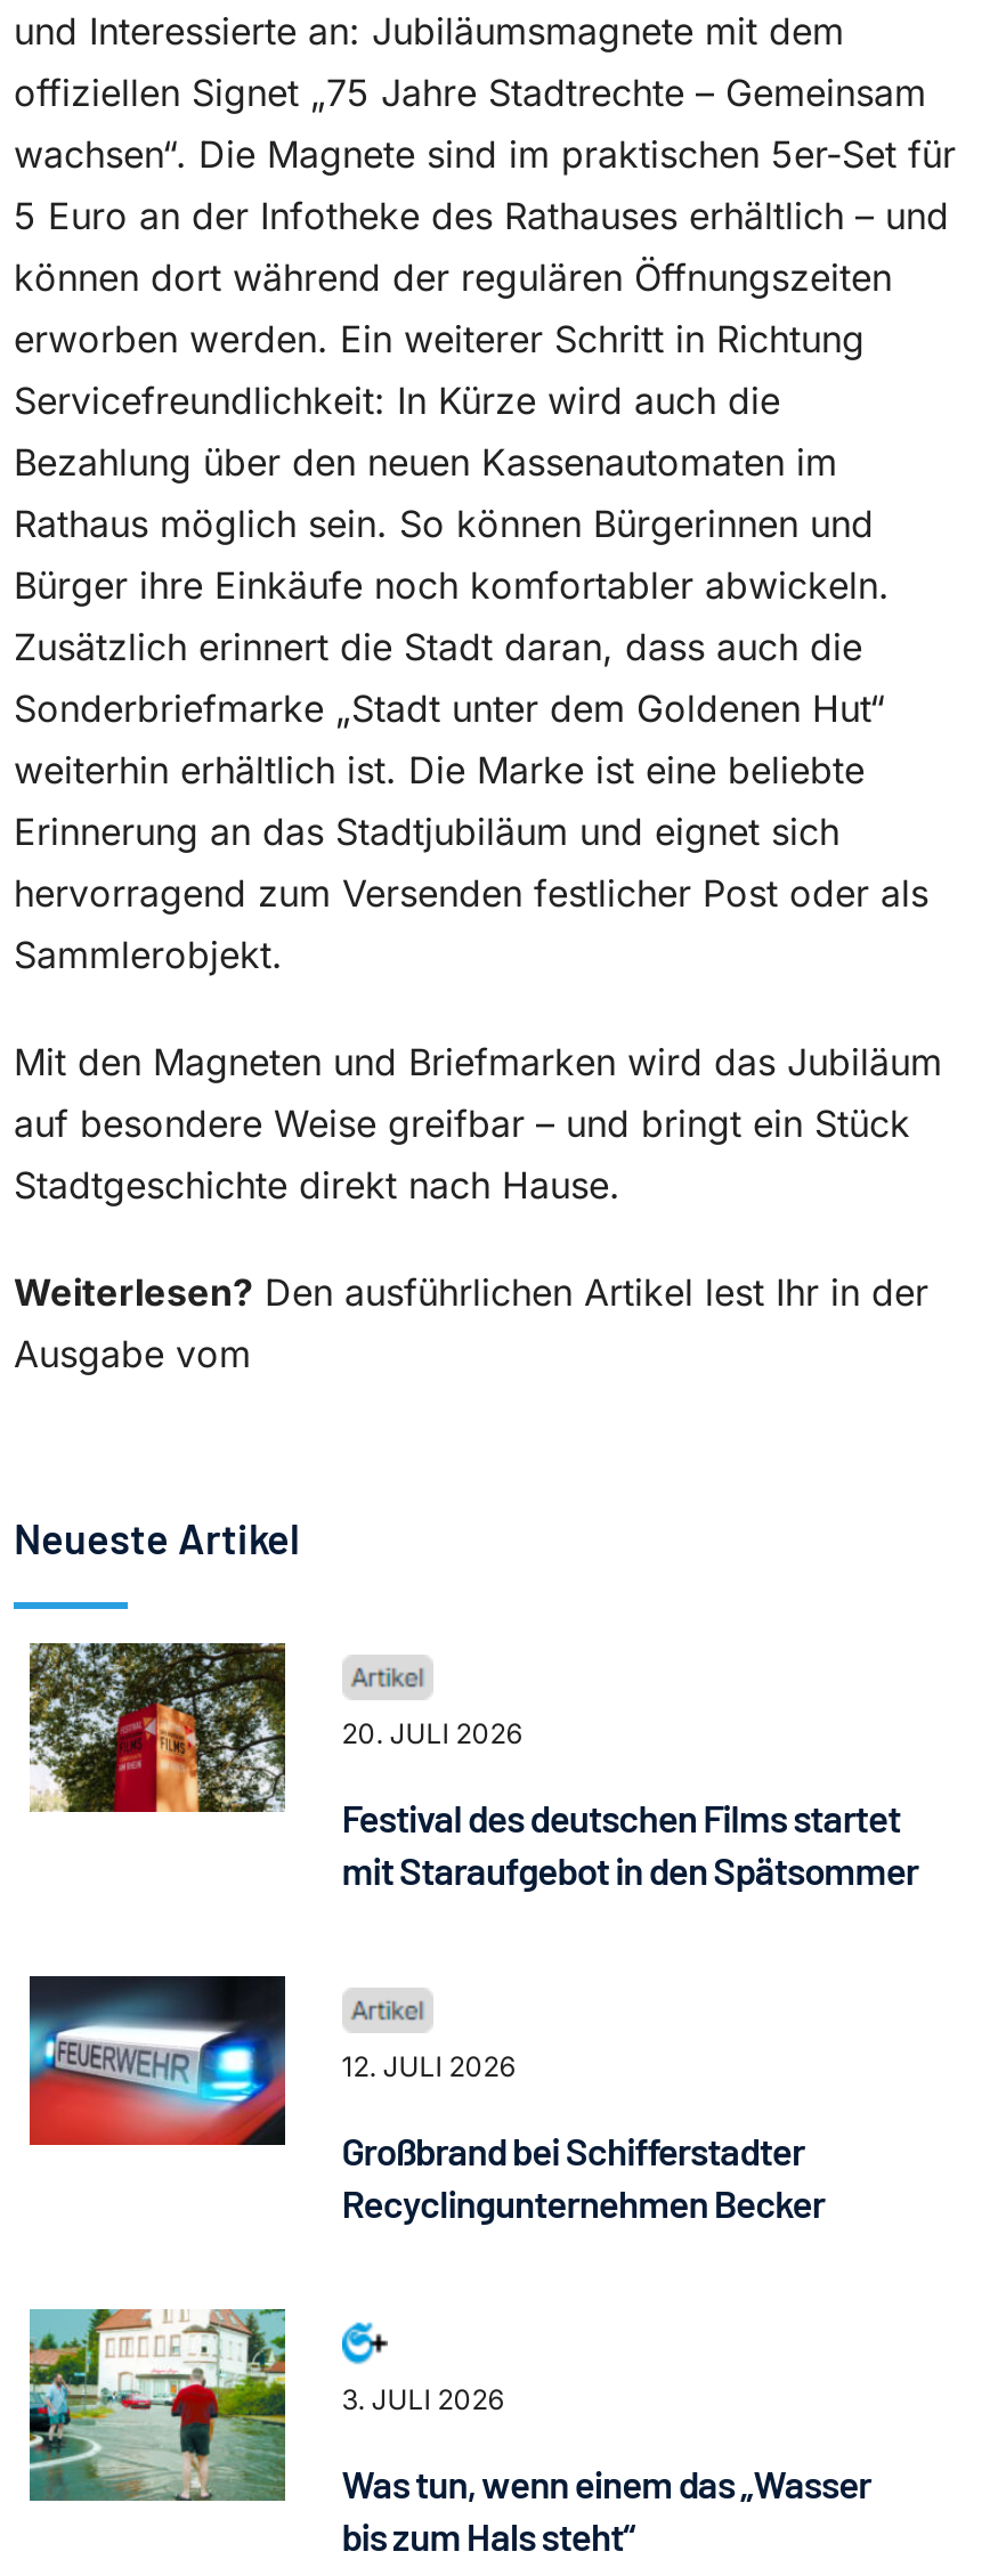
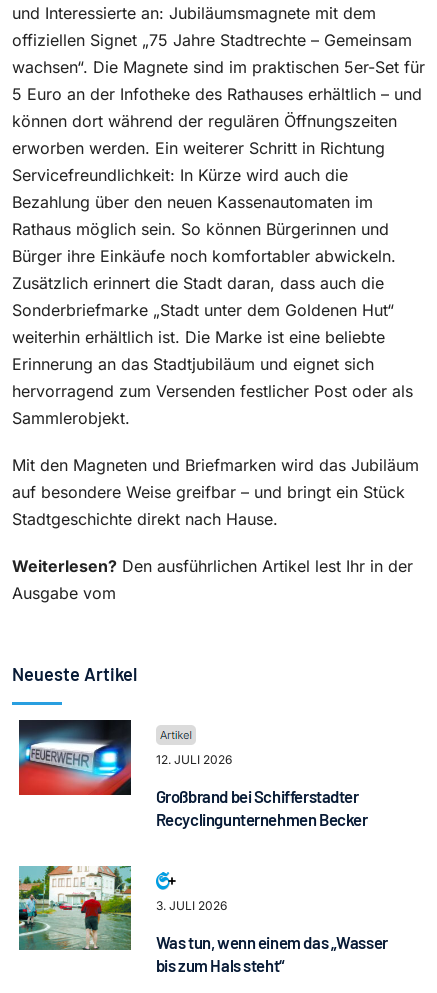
- [image]
- 20. JULI 2026
- Festival des deutschen Films startet
- mit Staraufgebot in den Spätsommer
